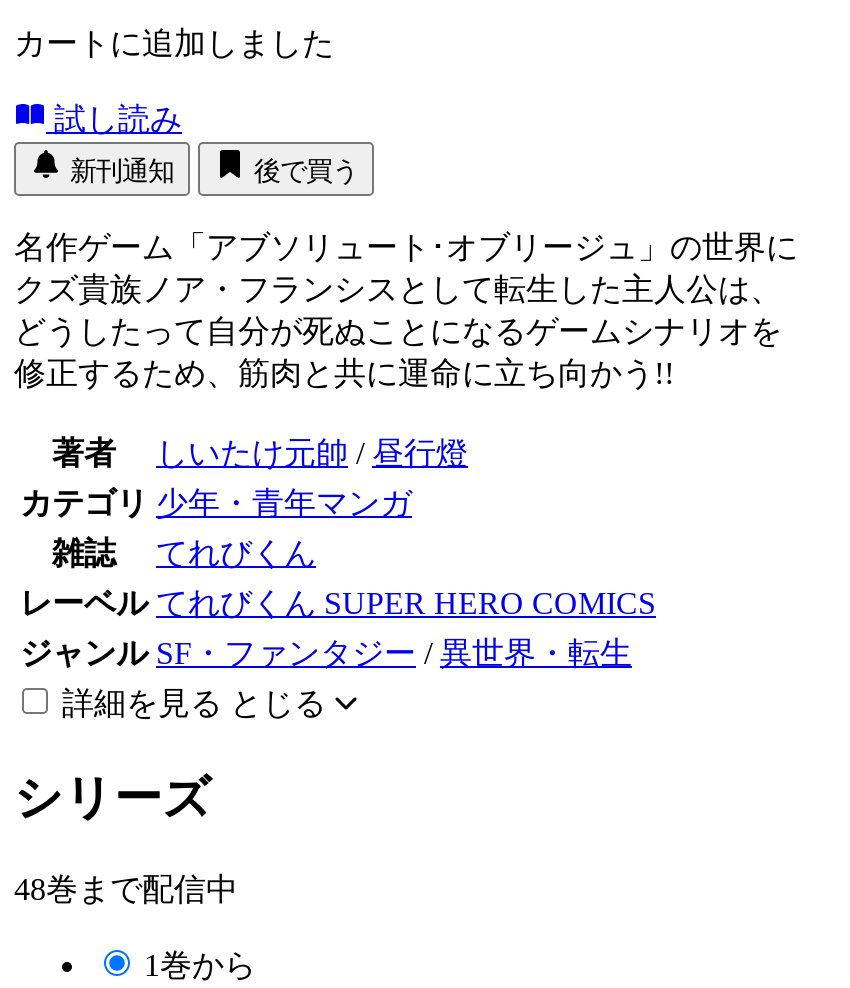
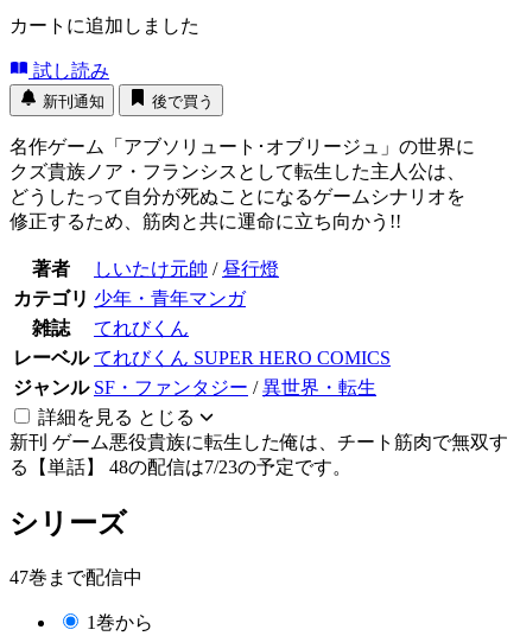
+ 新刊ゲーム悪役貴族に転生した俺は、チート筋肉で無双す
+ る【単話】 48の配信は7/23の予定です。

- 48巻まで配信中
+ 47巻まで配信中
